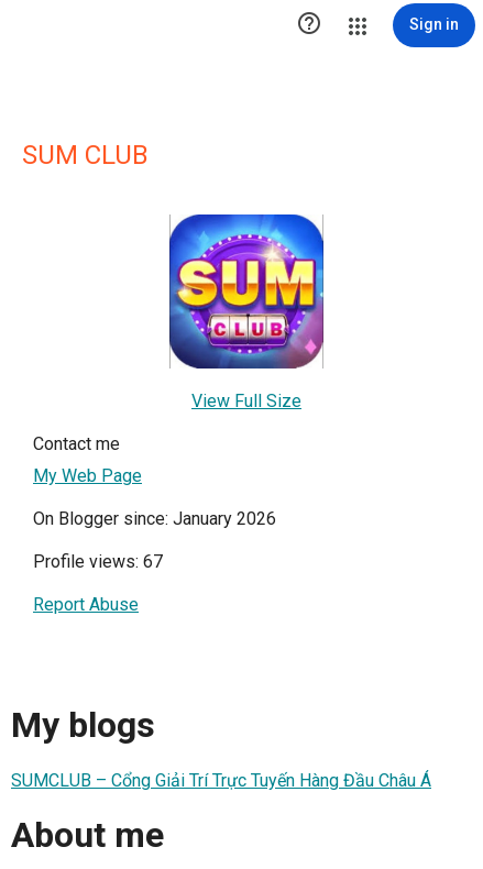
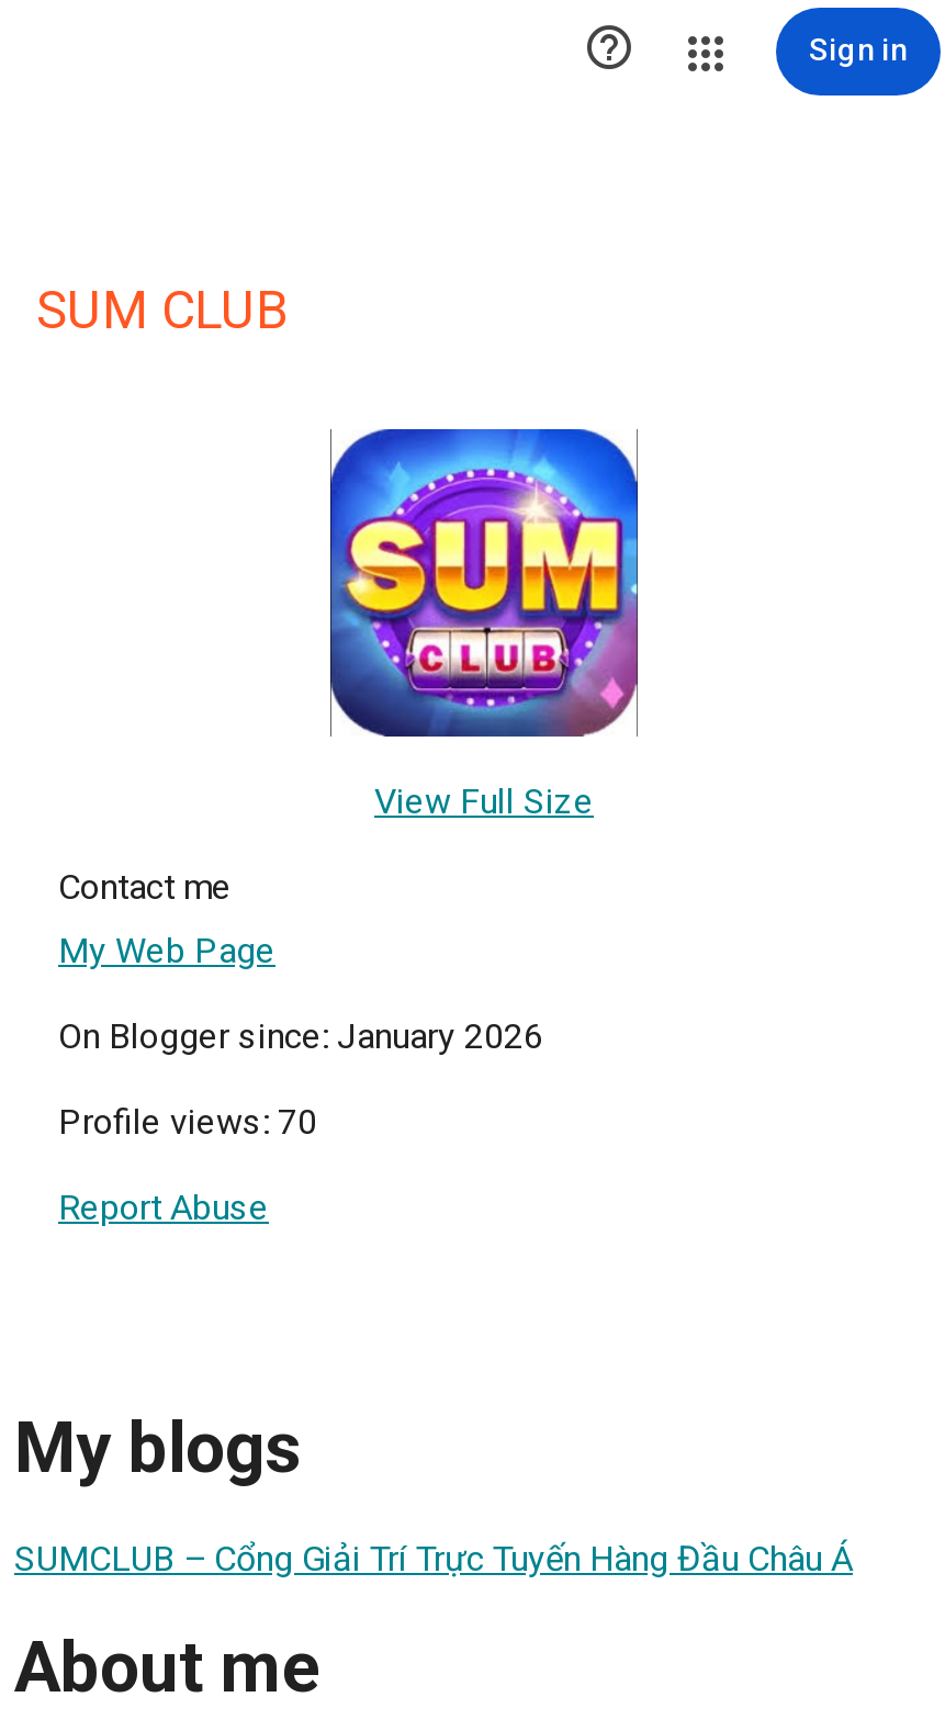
- Profile views: 67
+ Profile views: 70
